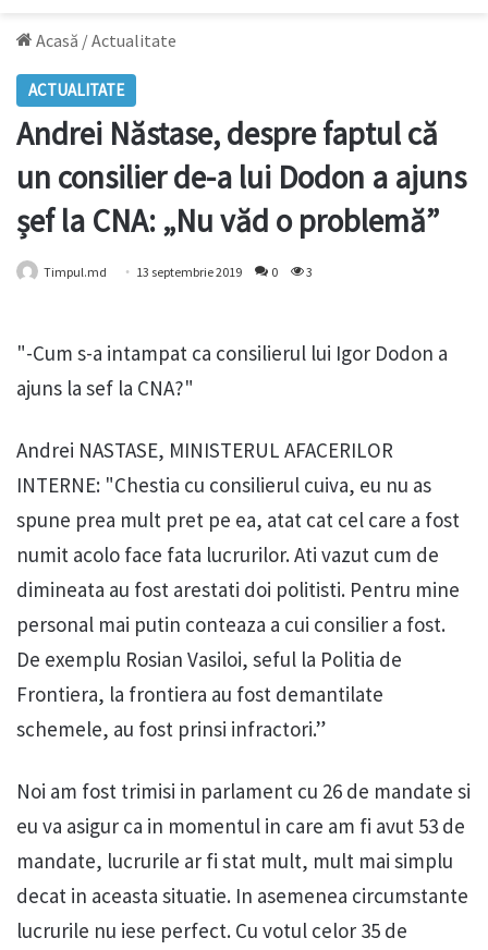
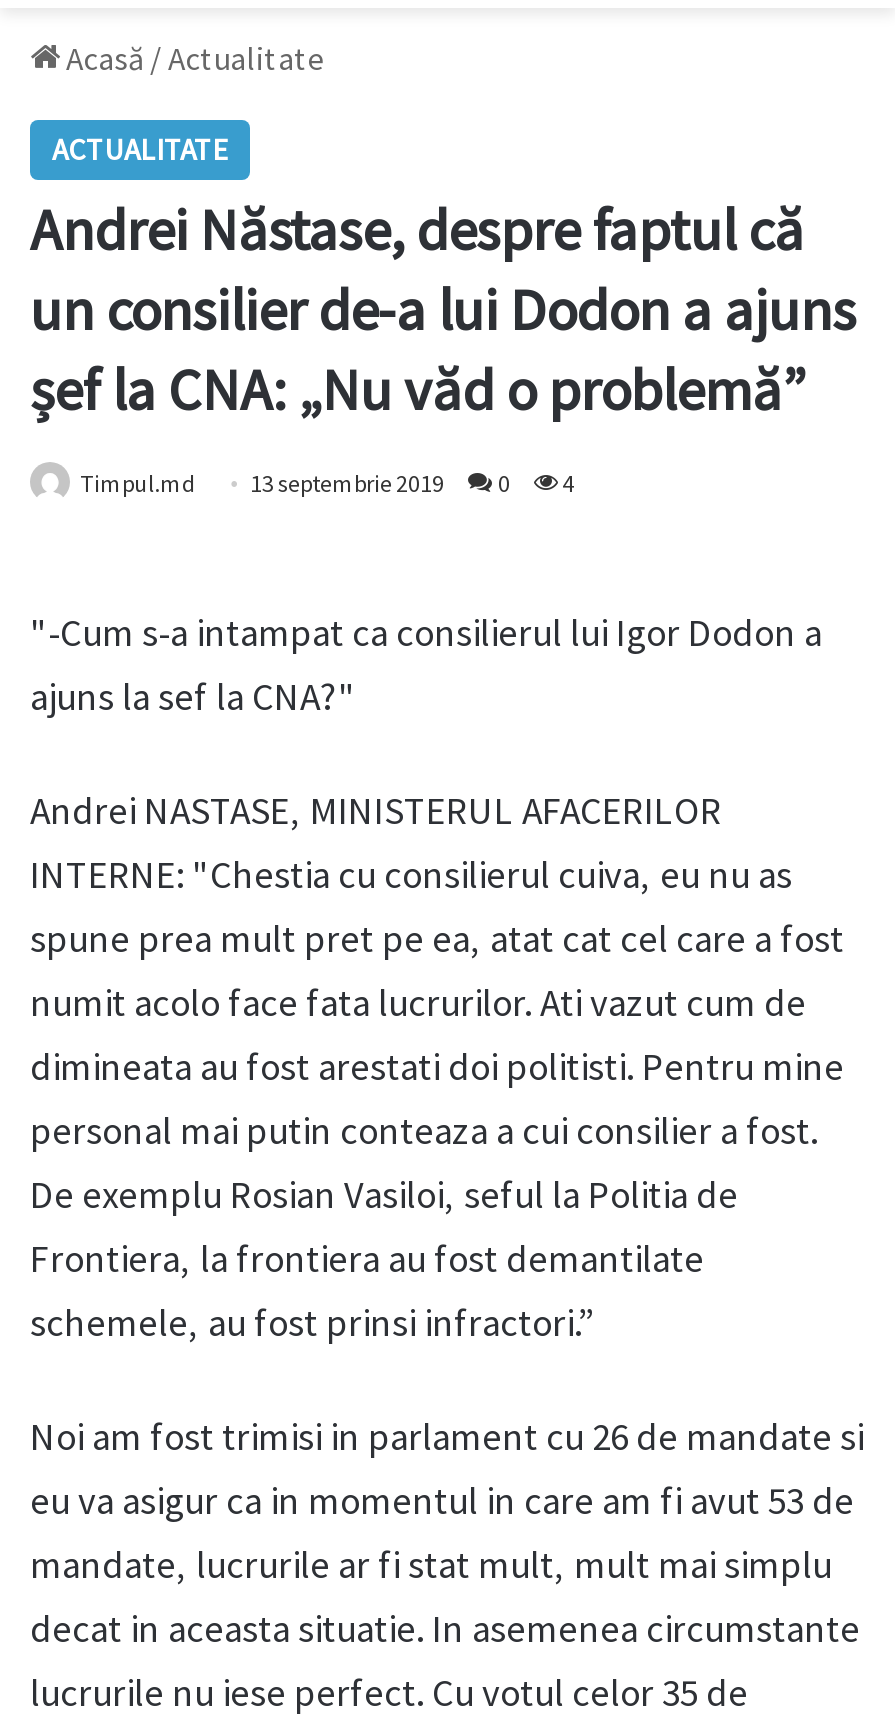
- Timpul.md 13 septembrie 2019 0 3
+ Timpul.md 13 septembrie 2019 0 4
